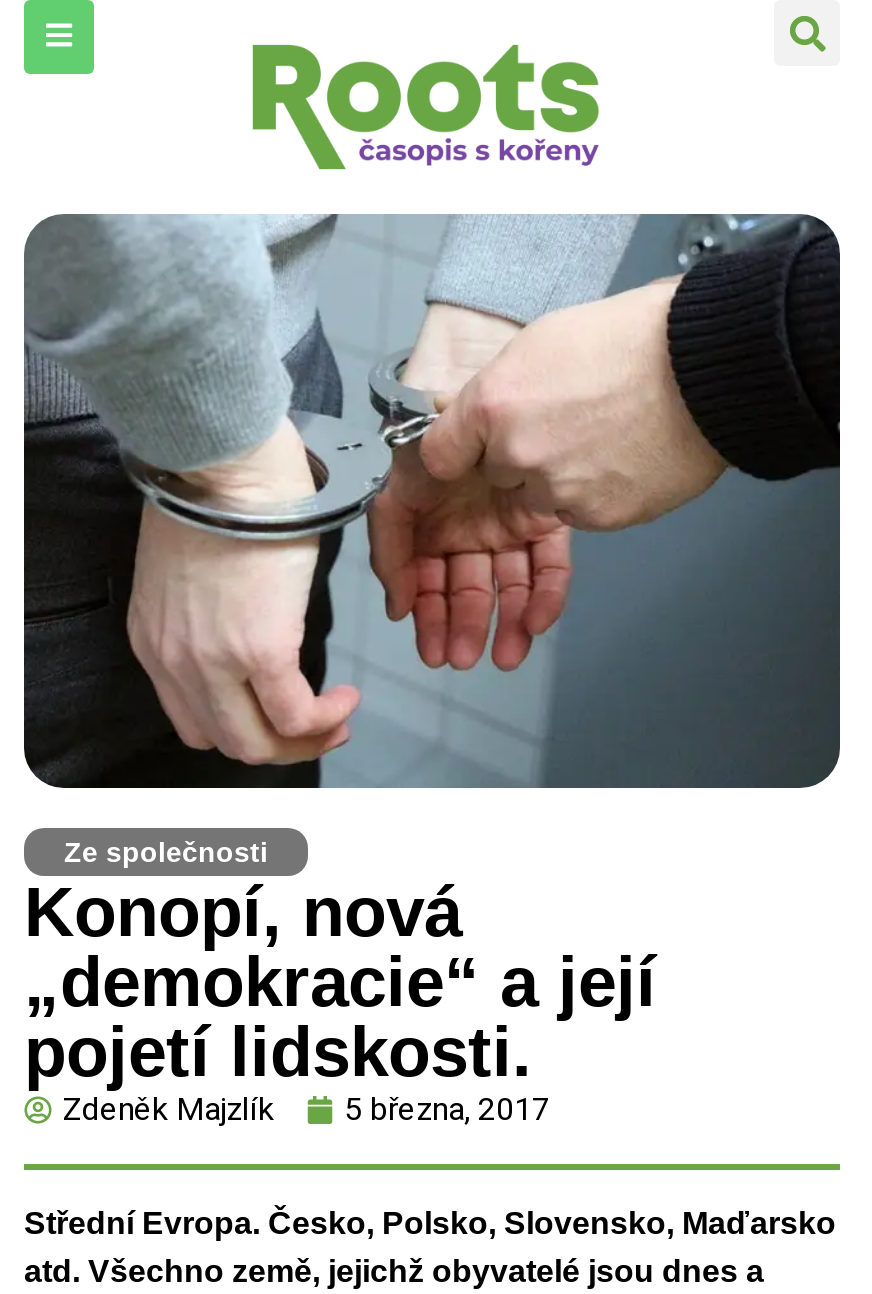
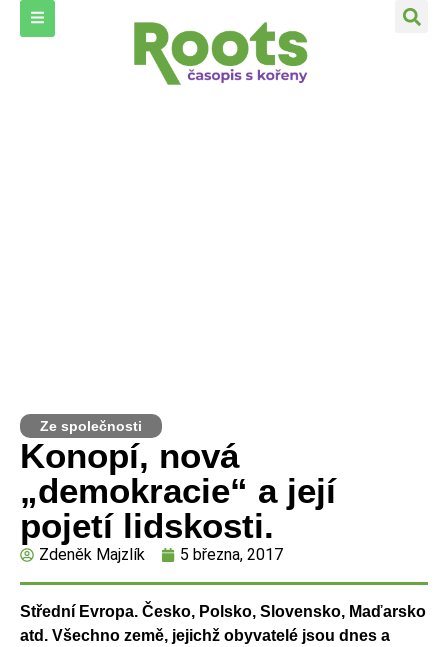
- [image]
